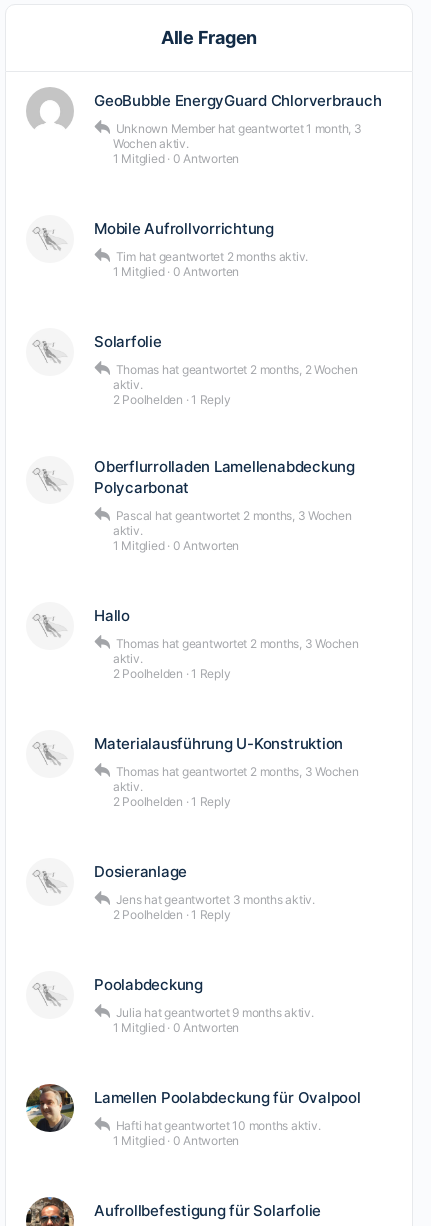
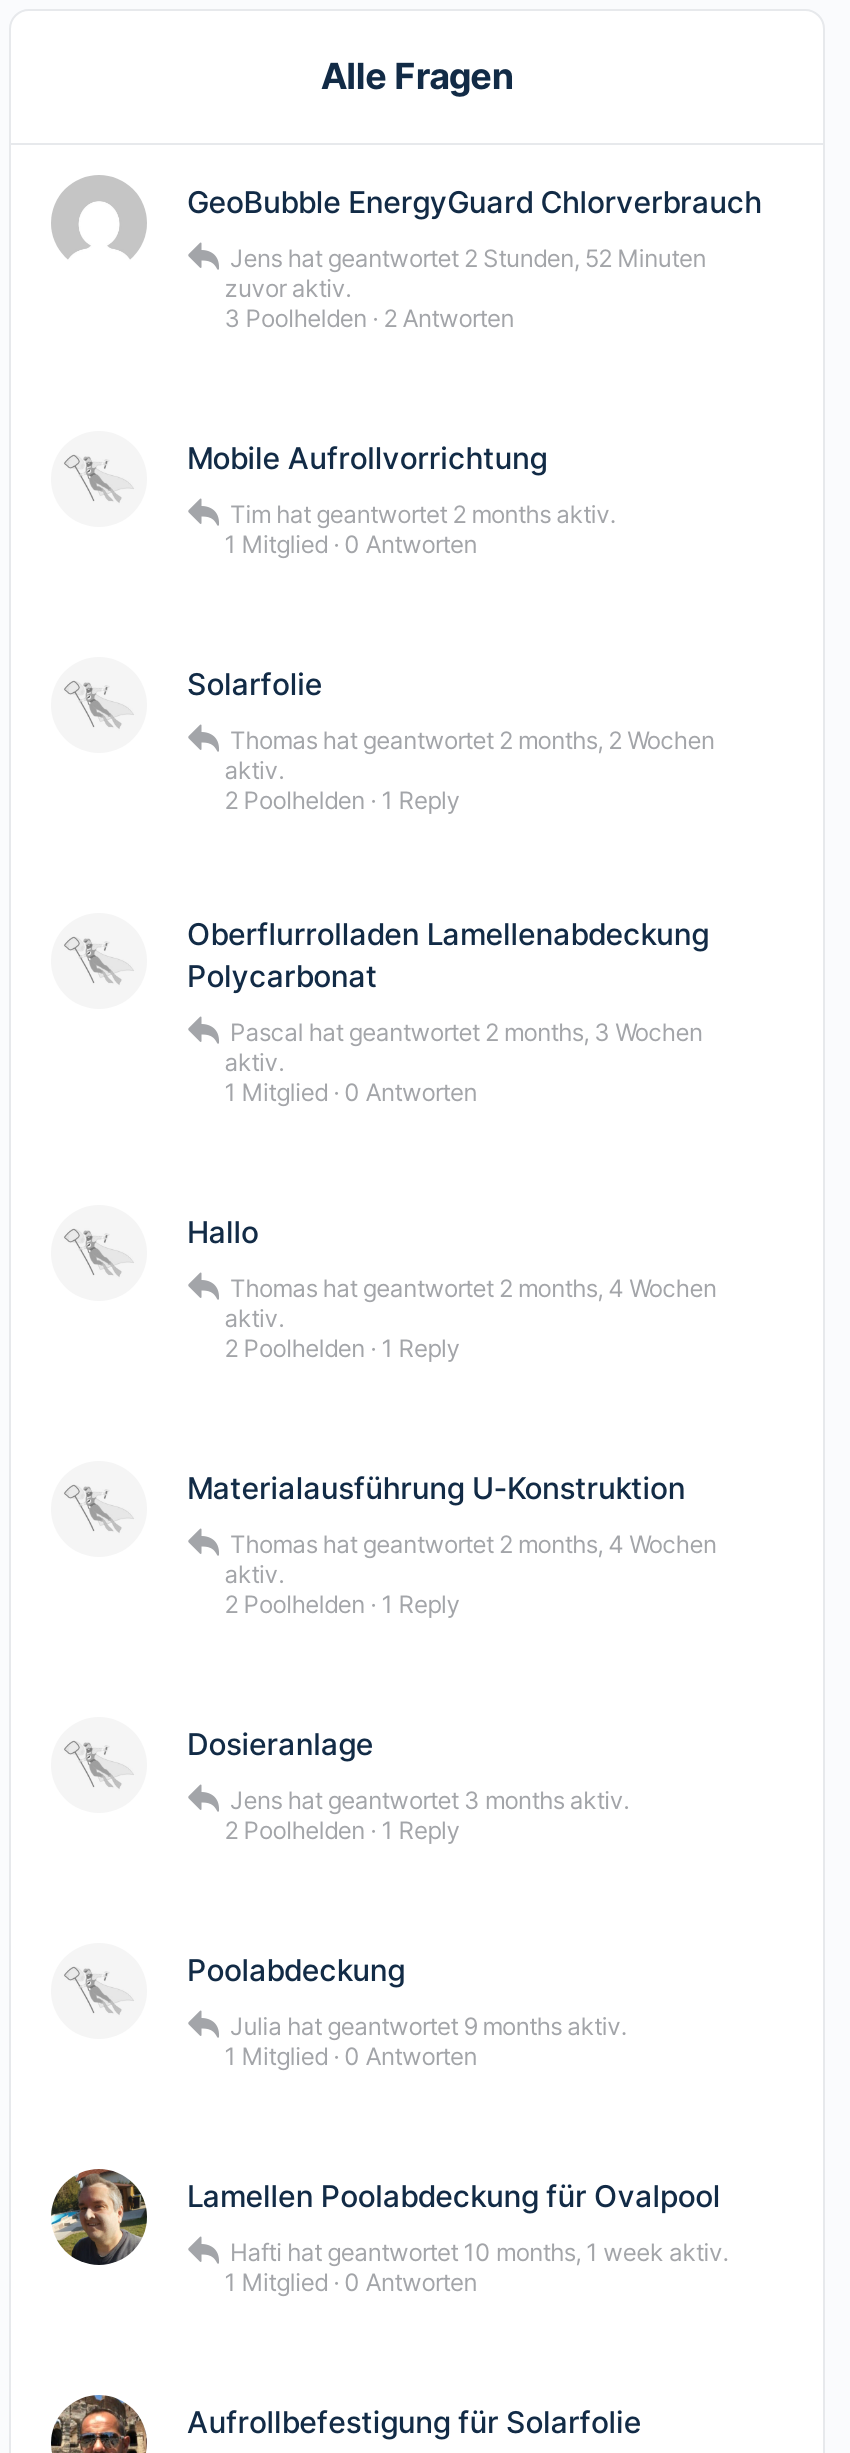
- Unknown Member hat geantwortet 1 month, 3
- Wochen aktiv.
- 1 Mitglied · 0 Antworten
+ Jens hat geantwortet 2 Stunden, 52 Minuten
+ zuvor aktiv.
+ 3 Poolhelden · 2 Antworten

- Thomas hat geantwortet 2 months, 3 Wochen
+ Thomas hat geantwortet 2 months, 4 Wochen

- Thomas hat geantwortet 2 months, 3 Wochen
+ Thomas hat geantwortet 2 months, 4 Wochen

- Hafti hat geantwortet 10 months aktiv.
+ Hafti hat geantwortet 10 months, 1 week aktiv.
